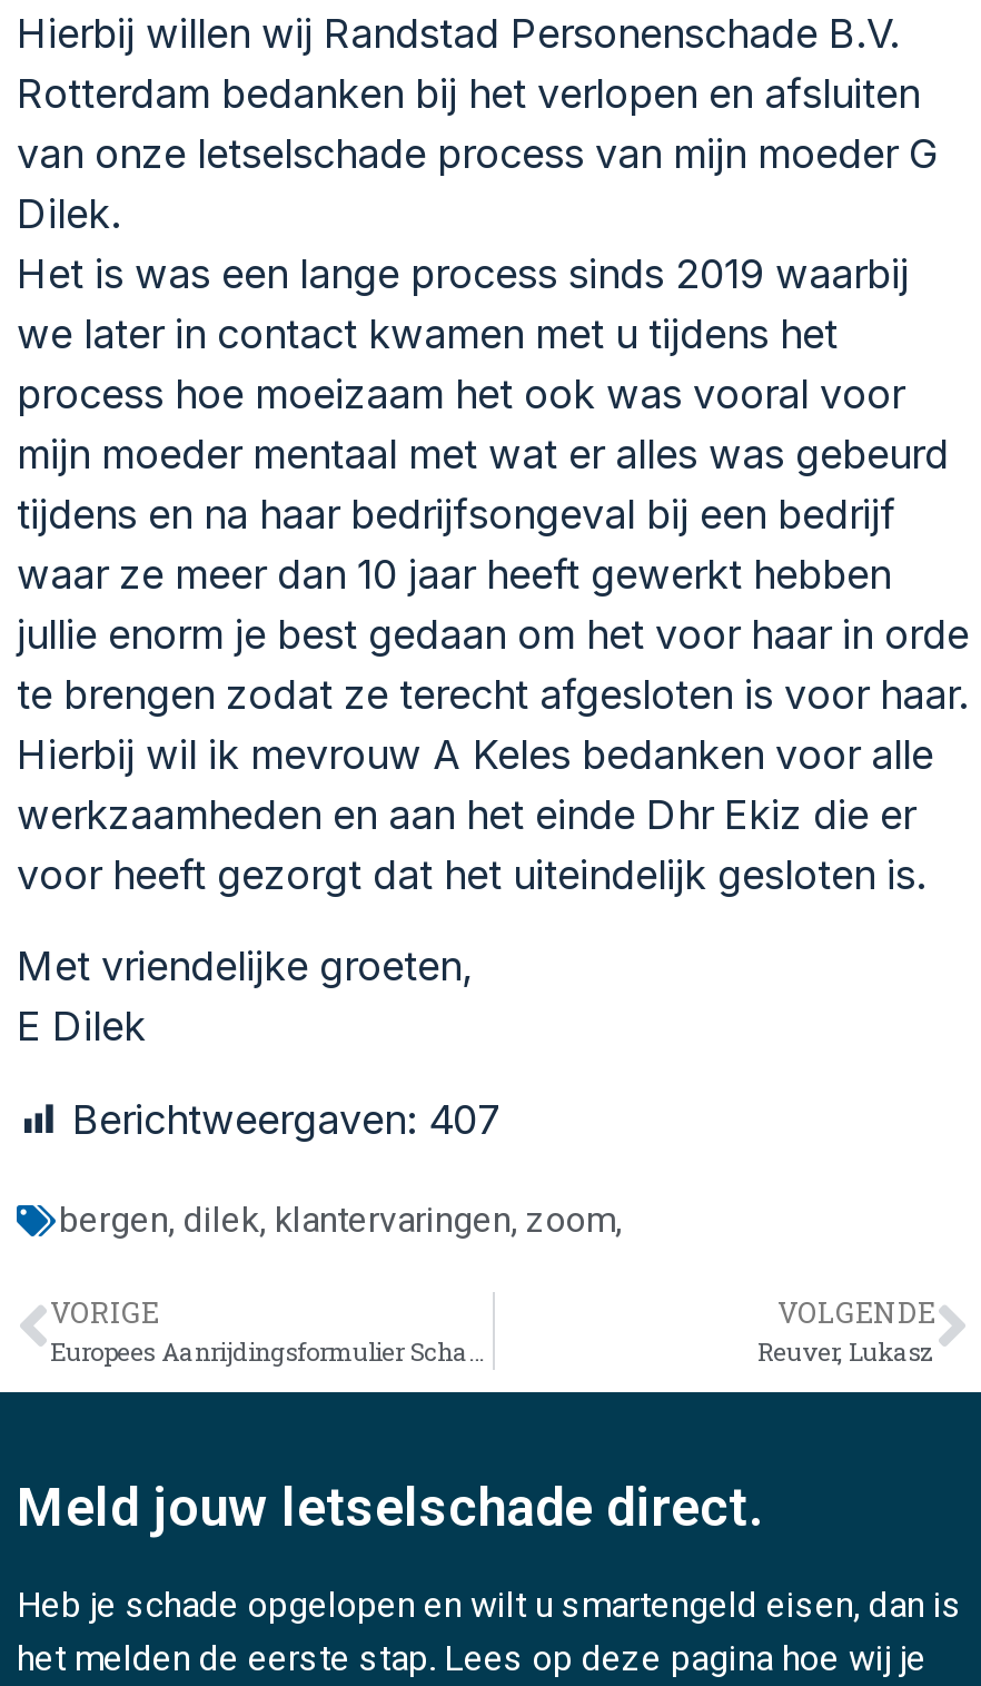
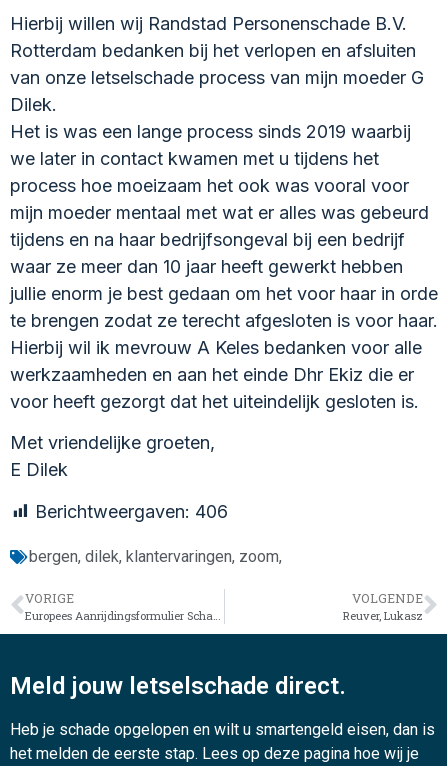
- Berichtweergaven: 407
+ Berichtweergaven: 406
